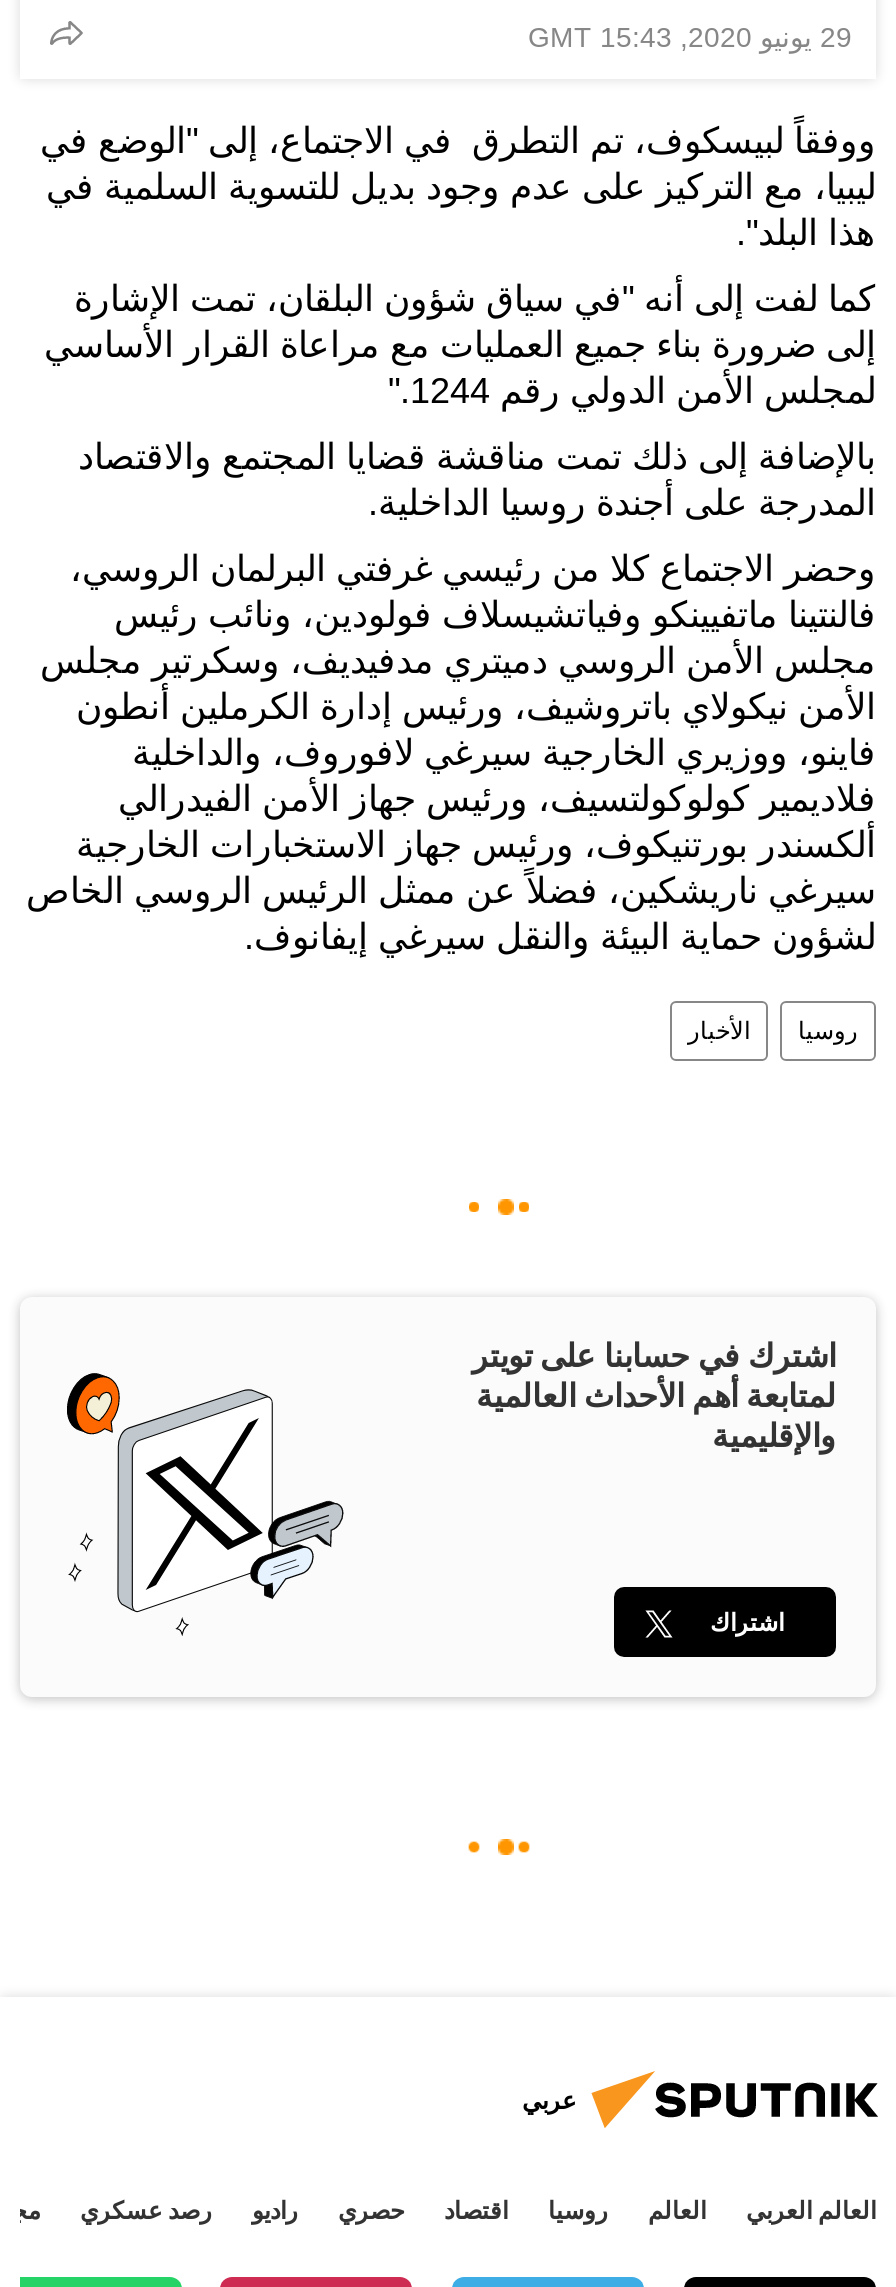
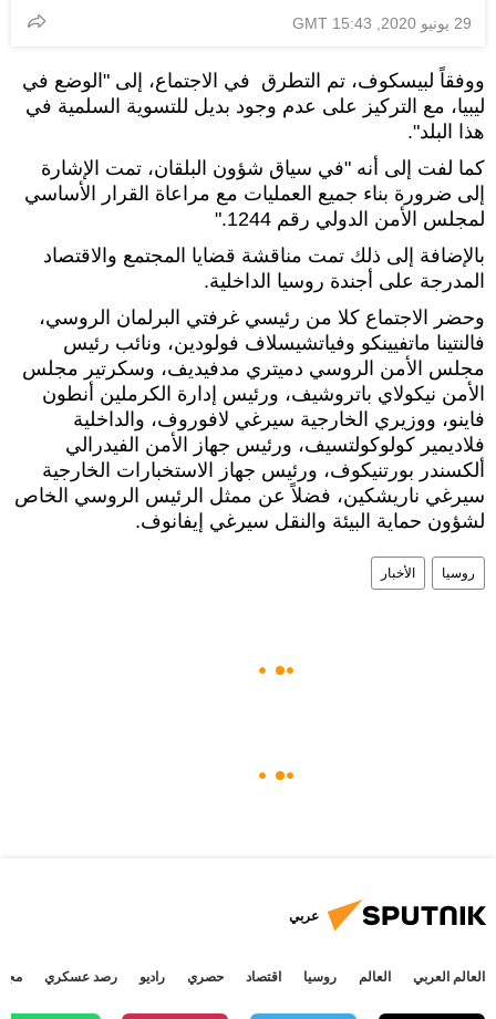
- اشترك في حسابنا على تويتر
- لمتابعة أهم الأحداث العالمية
- والإقليمية

- [image]

- اشتراك
